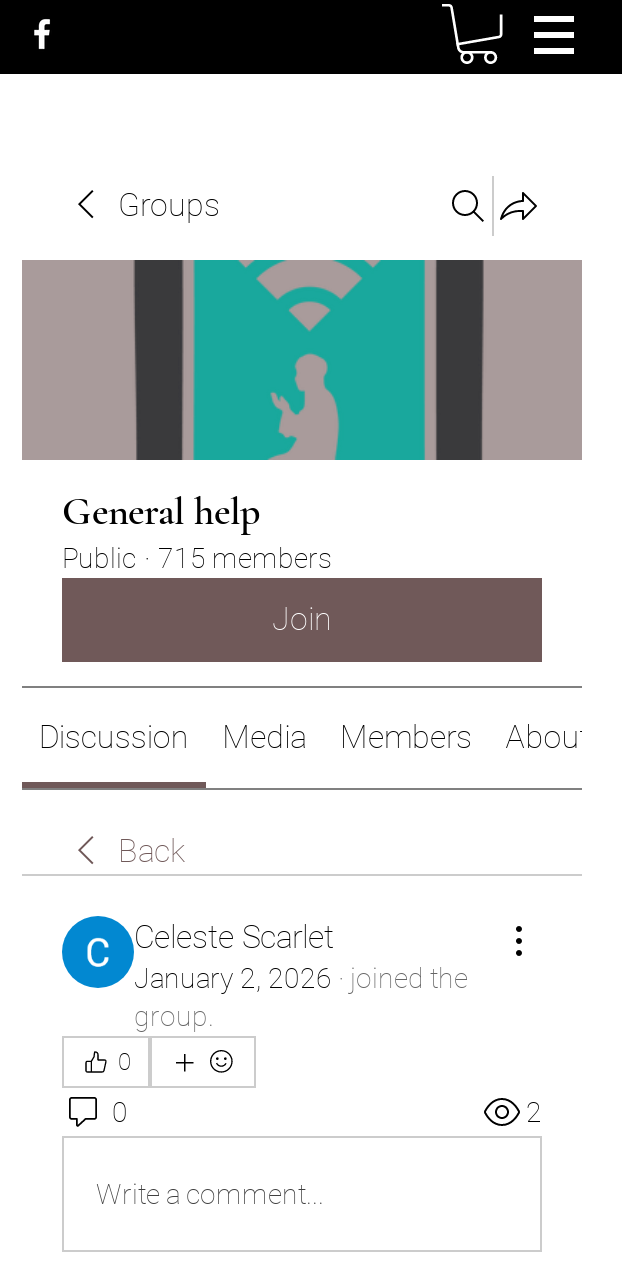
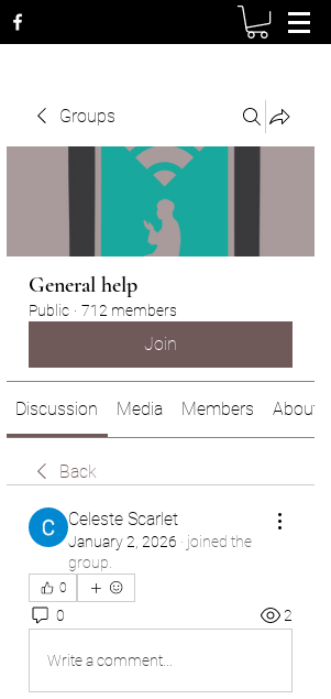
- Public · 715 members
+ Public · 712 members
